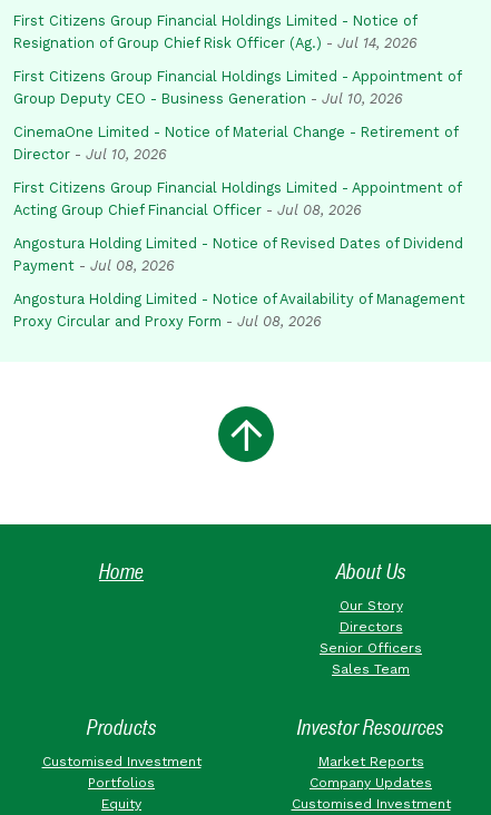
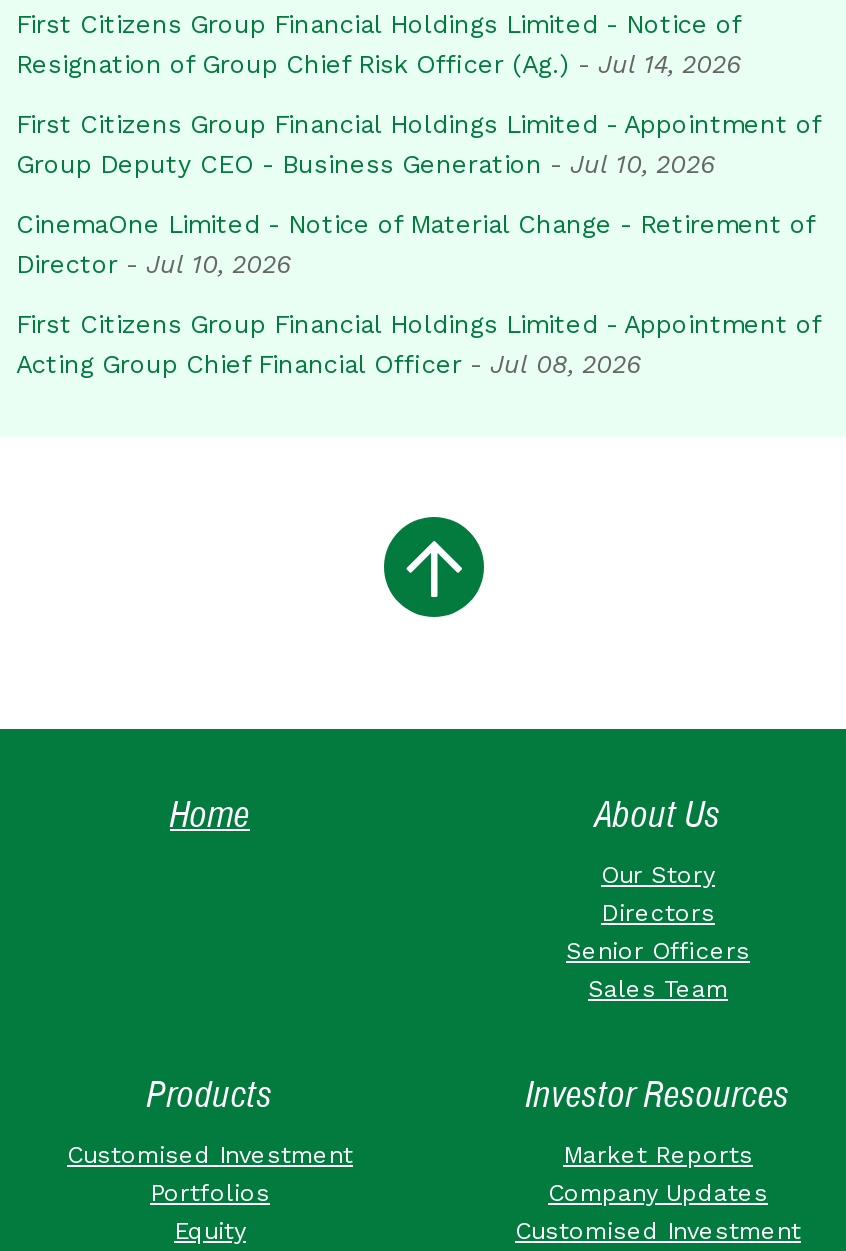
- Angostura Holding Limited - Notice of Revised Dates of Dividend
- Payment - Jul 08, 2026
- Angostura Holding Limited - Notice of Availability of Management
- Proxy Circular and Proxy Form - Jul 08, 2026
